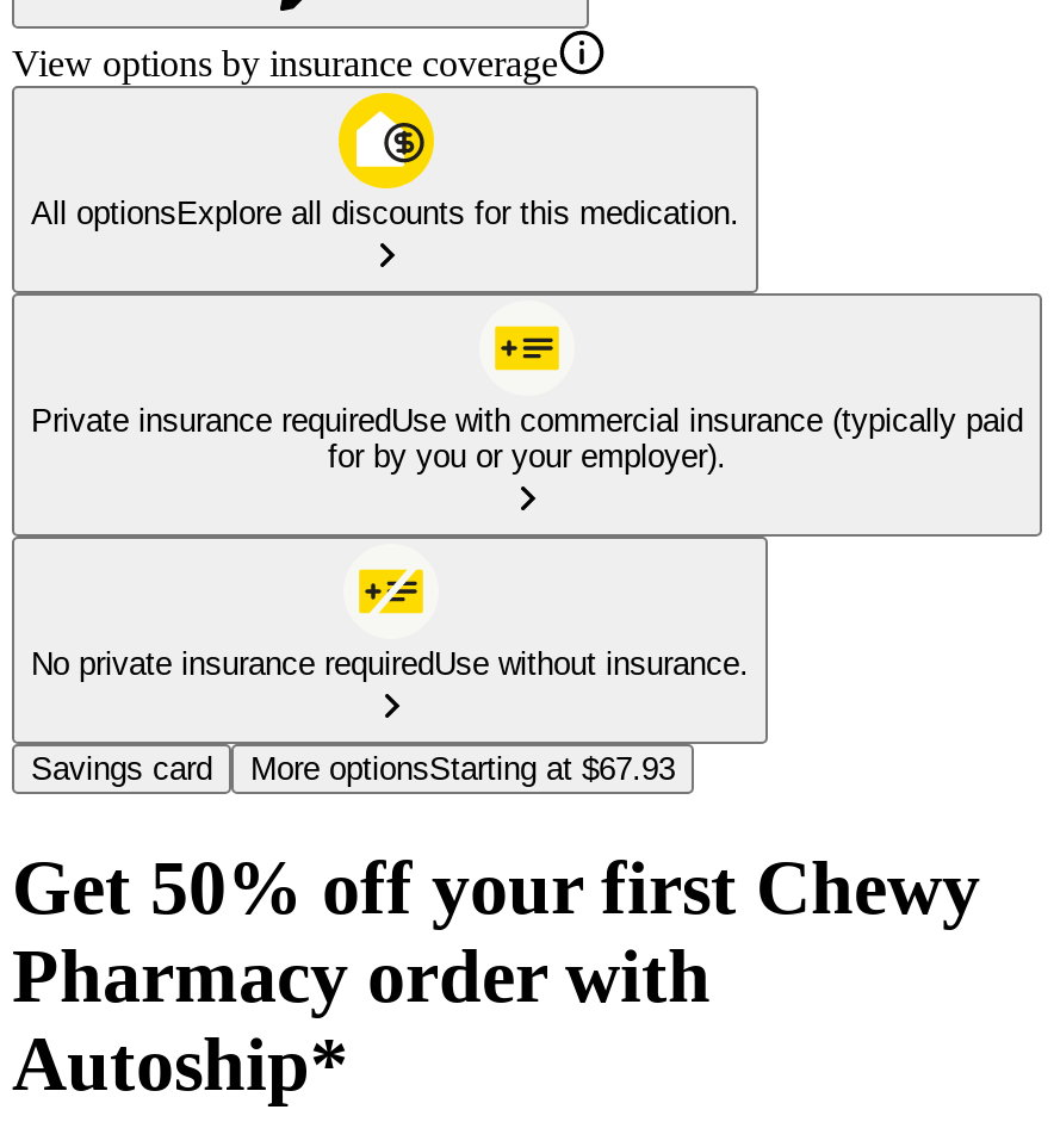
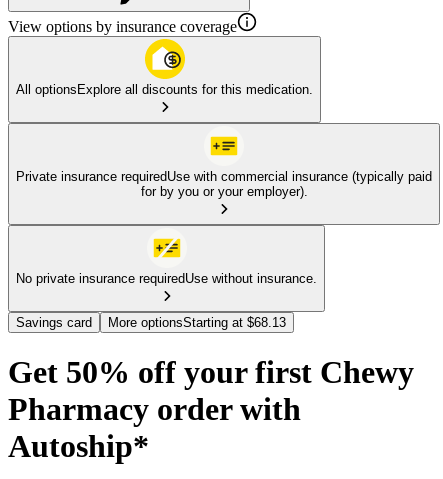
- More optionsStarting at $67.93
+ More optionsStarting at $68.13
